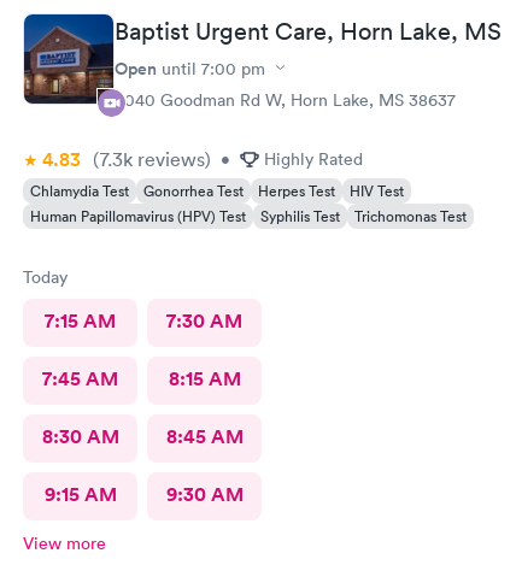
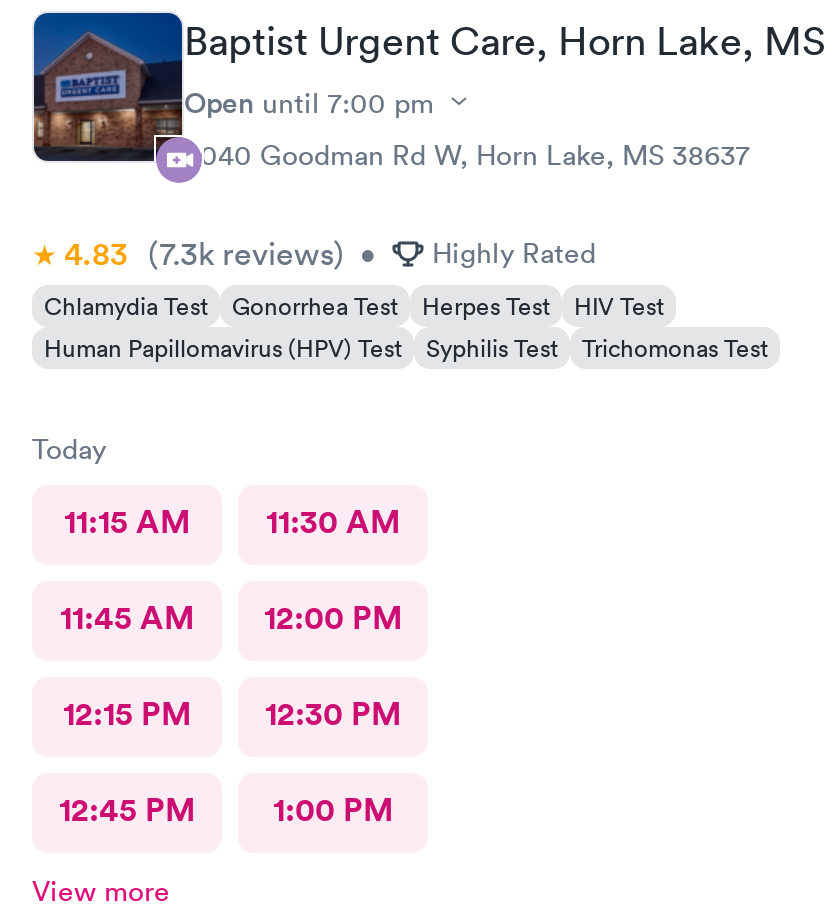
- 7:15 AM
- 7:30 AM
+ 11:15 AM
+ 11:30 AM

- 7:45 AM
- 8:15 AM
+ 11:45 AM
+ 12:00 PM

- 8:30 AM
- 8:45 AM
+ 12:15 PM
+ 12:30 PM

- 9:15 AM
- 9:30 AM
+ 12:45 PM
+ 1:00 PM
